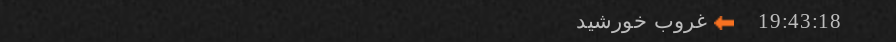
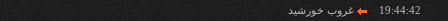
- 19:43:18
+ 19:44:42
